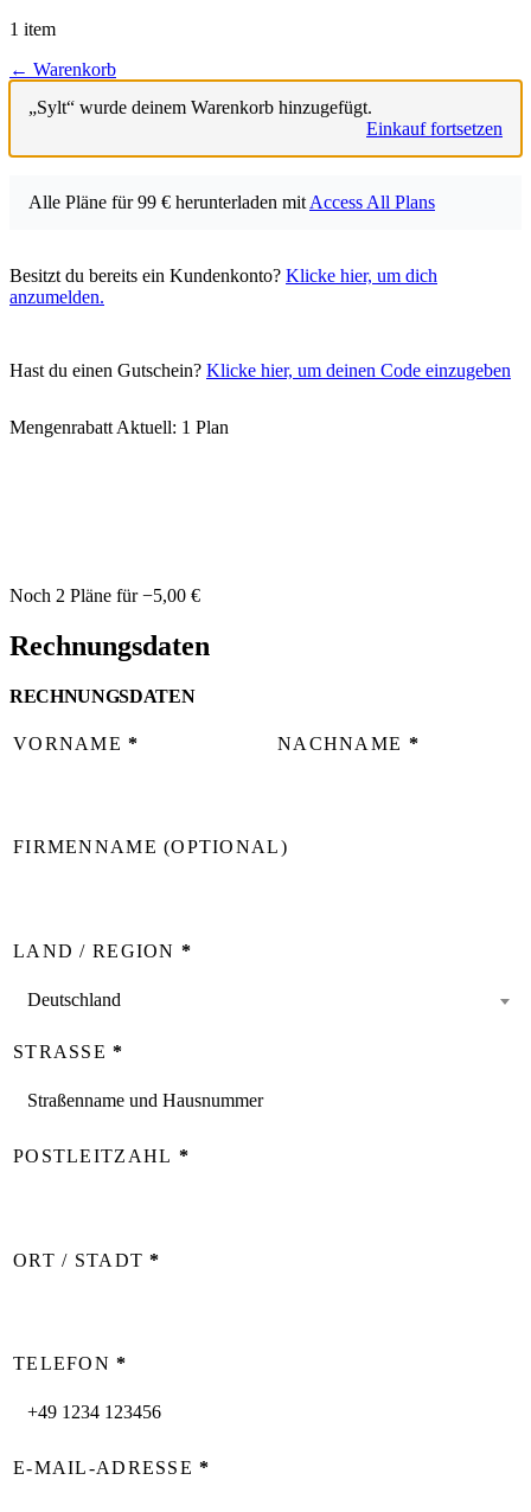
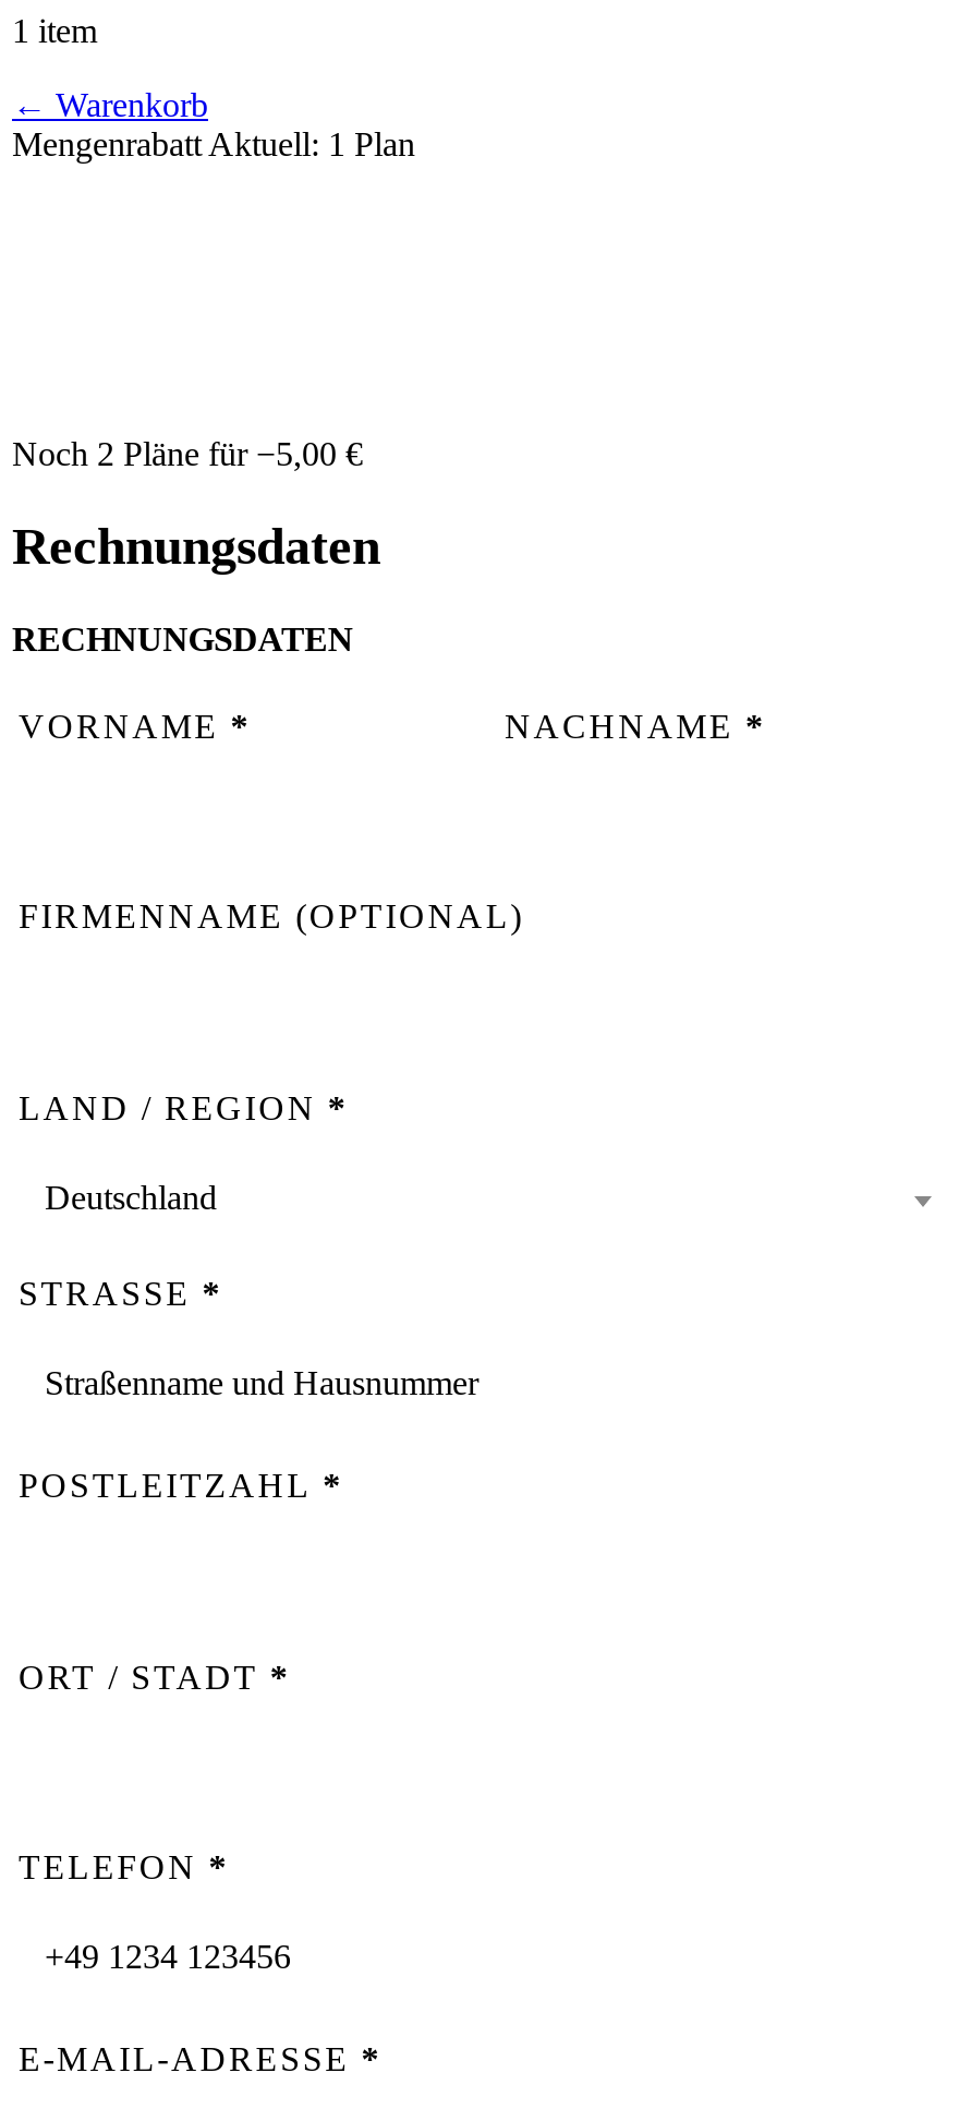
- [image]
- „Sylt“ wurde deinem Warenkorb hinzugefügt.
- Einkauf fortsetzen

- Alle Pläne für 99 € herunterladen mit Access All Plans

- Besitzt du bereits ein Kundenkonto? Klicke hier, um dich
- anzumelden.

- Hast du einen Gutschein? Klicke hier, um deinen Code einzugeben
